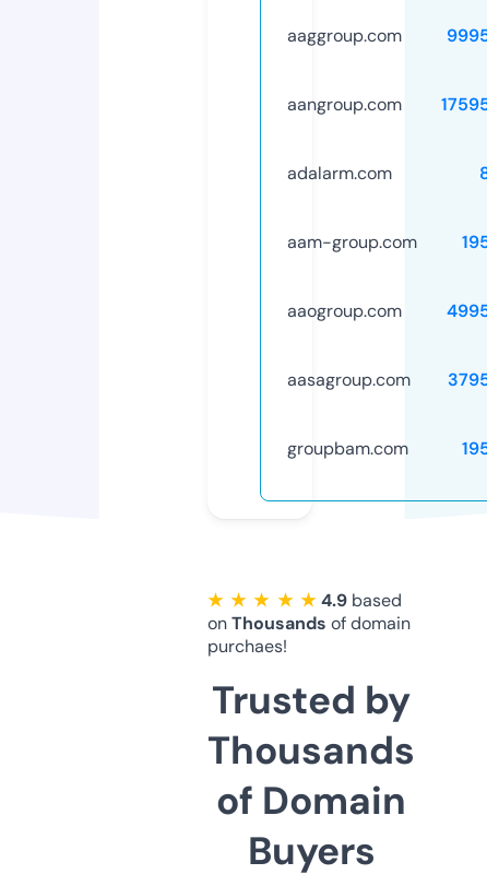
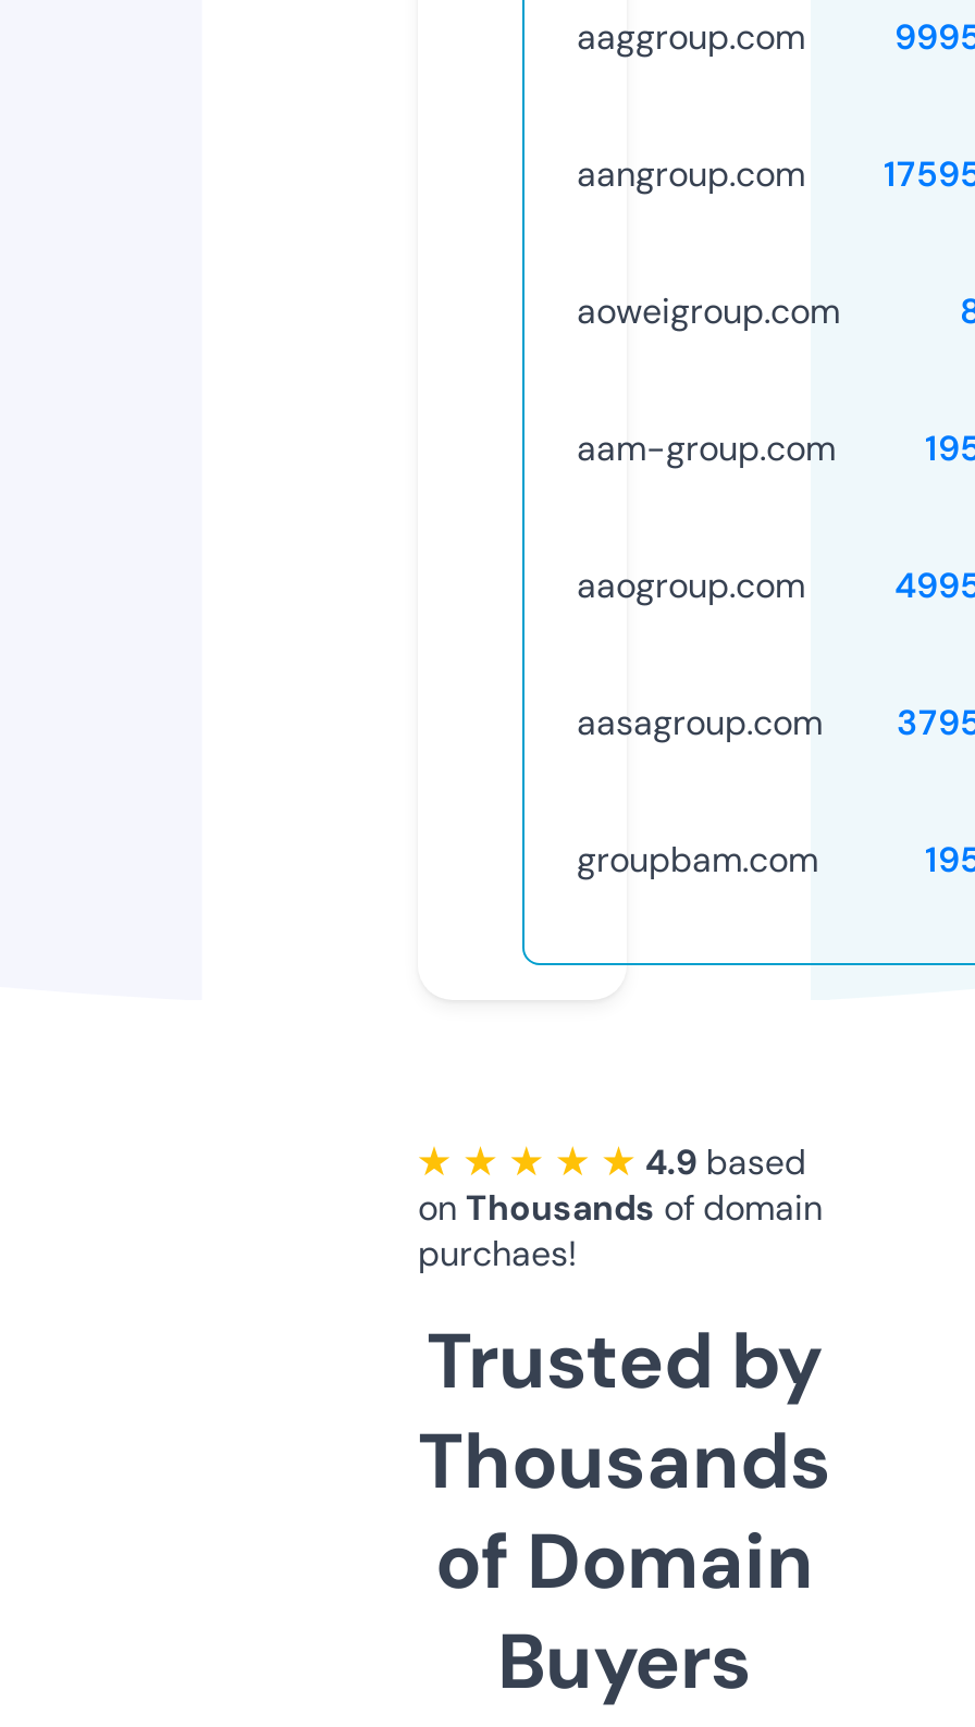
- adalarm.com
+ aoweigroup.com
